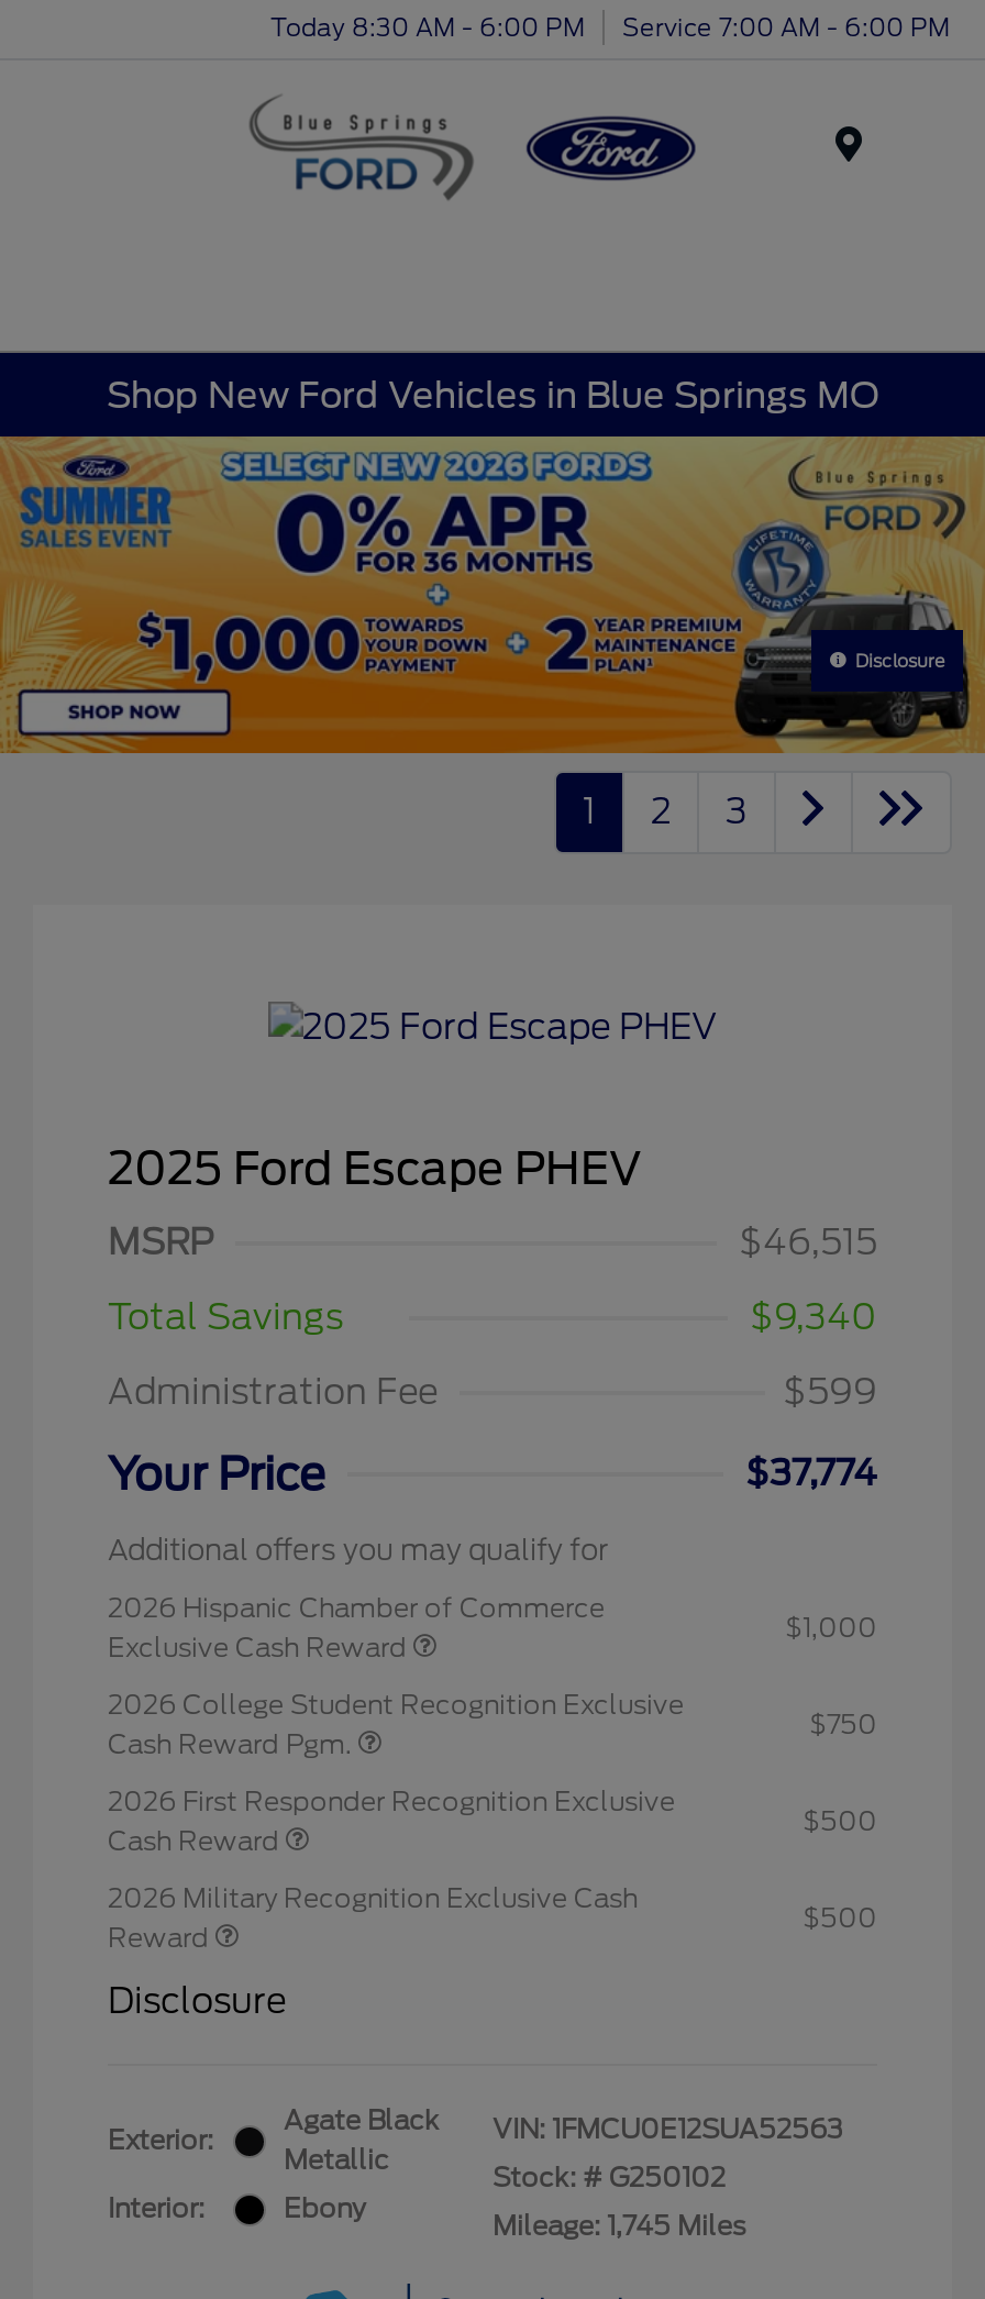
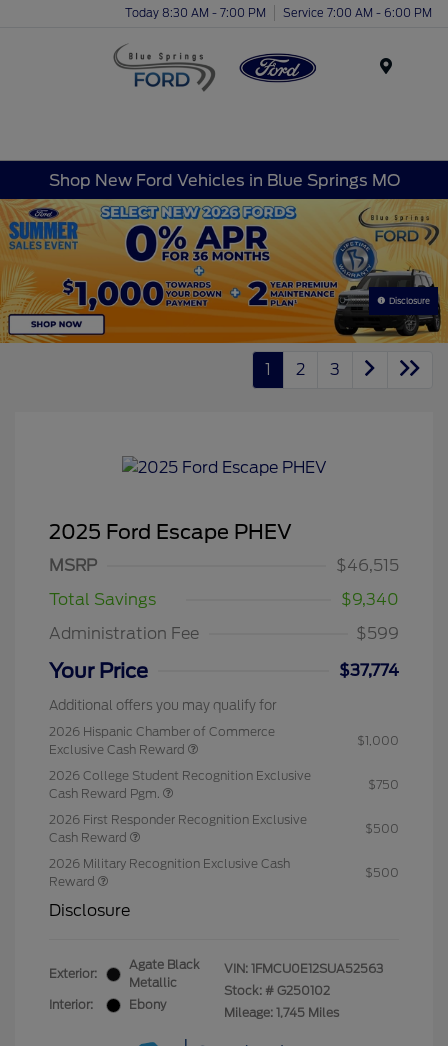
- Today 8:30 AM - 6:00 PM Service 7:00 AM - 6:00 PM
+ Today 8:30 AM - 7:00 PM Service 7:00 AM - 6:00 PM
